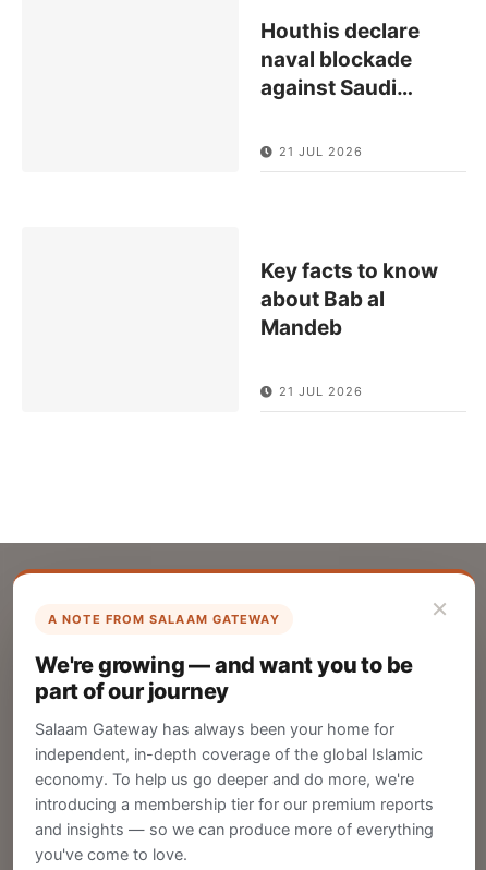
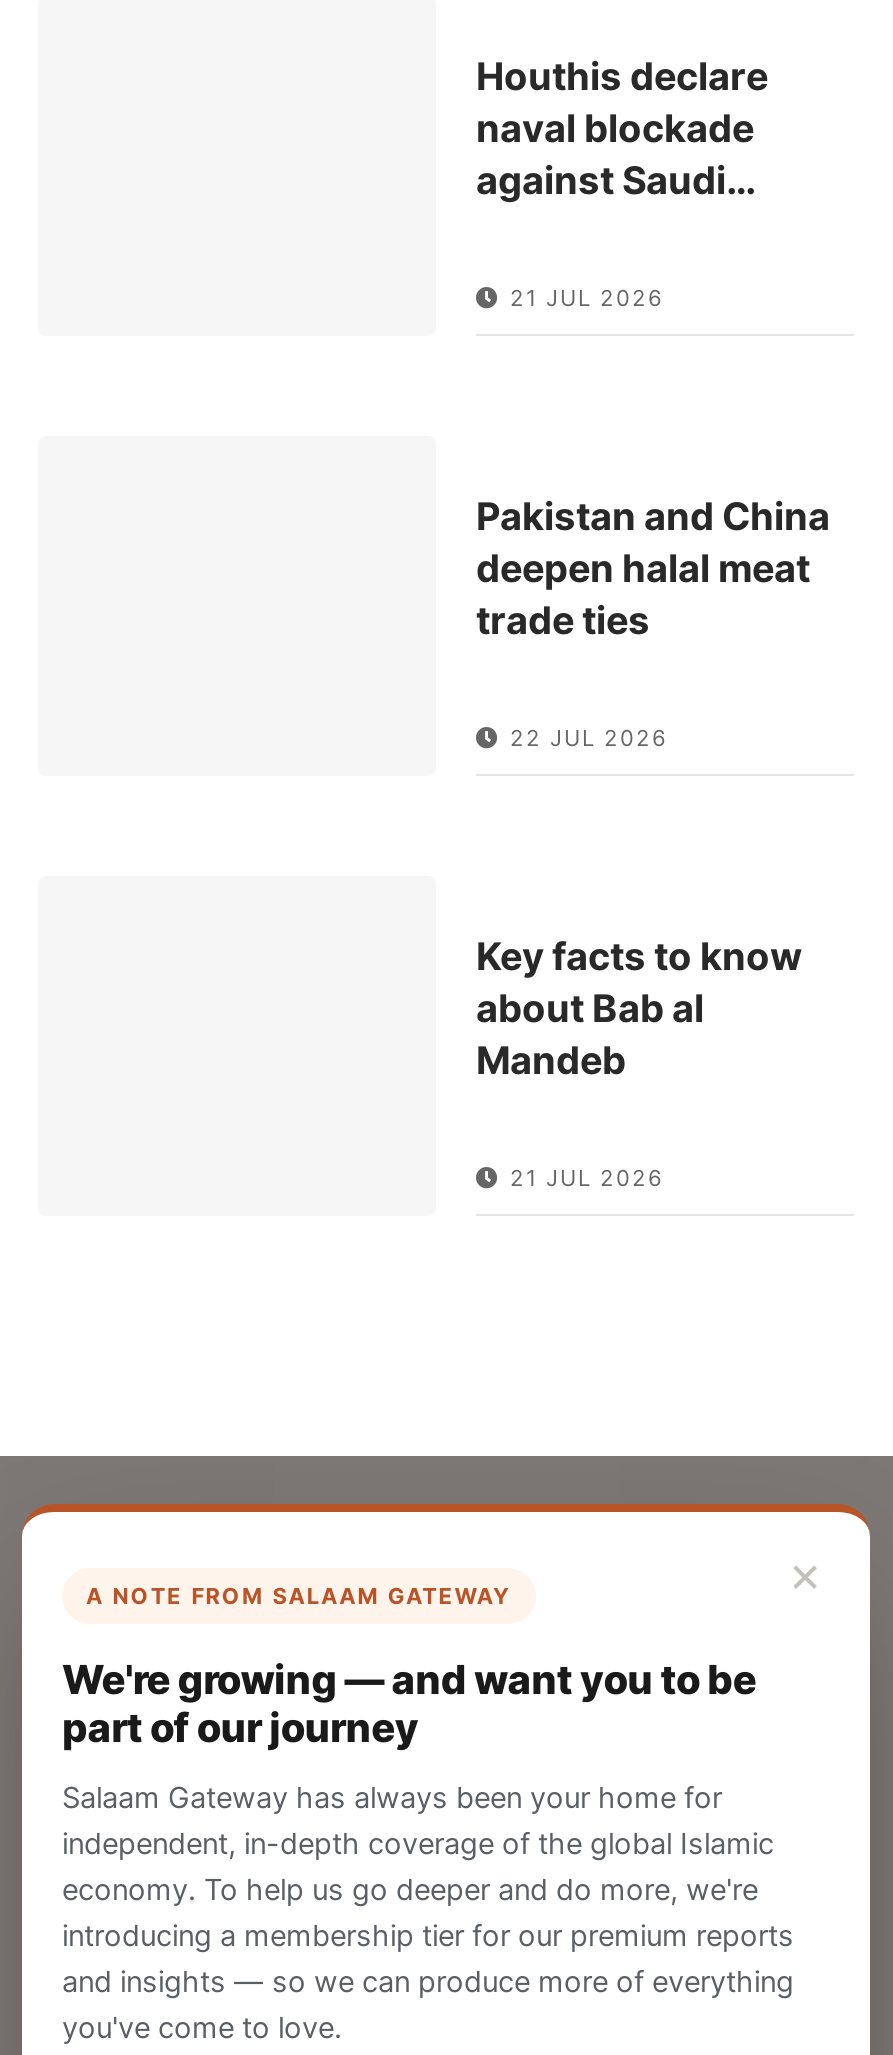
+ Pakistan and China
+ deepen halal meat
+ trade ties
+ 22 JUL 2026
